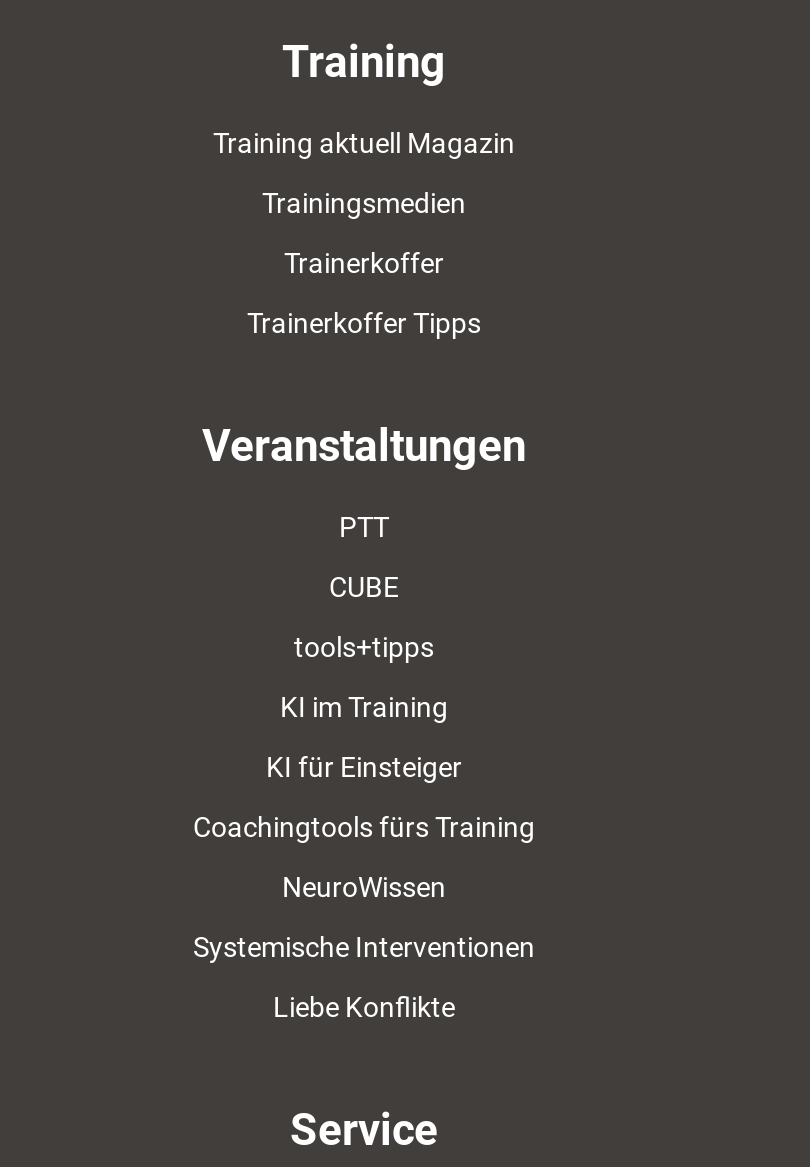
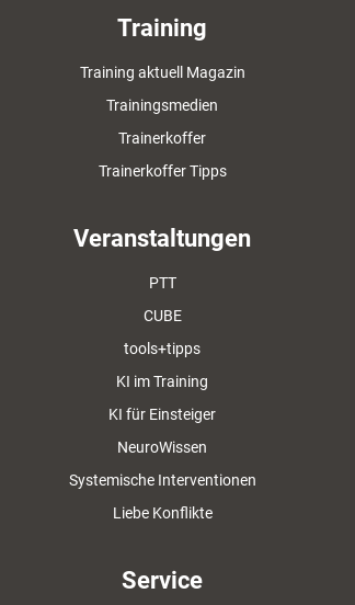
- Coachingtools fürs Training
